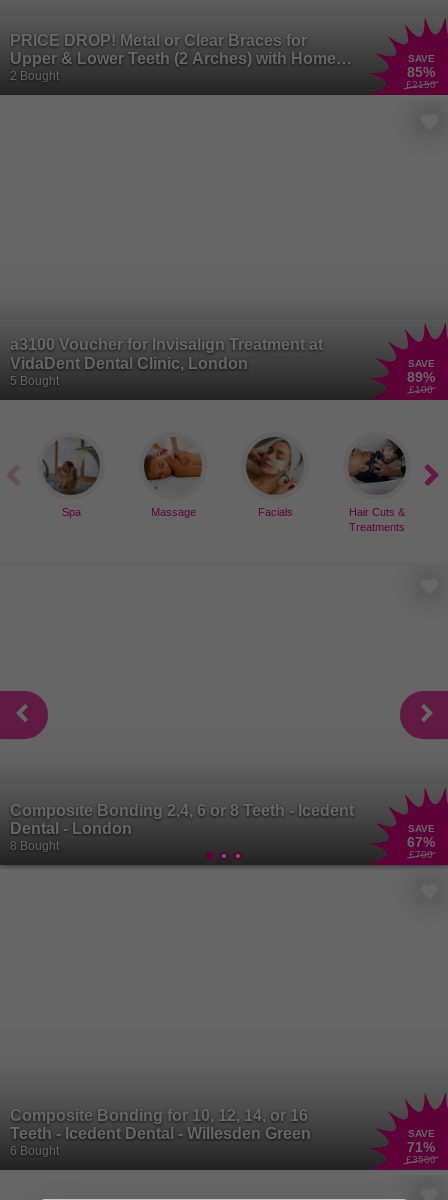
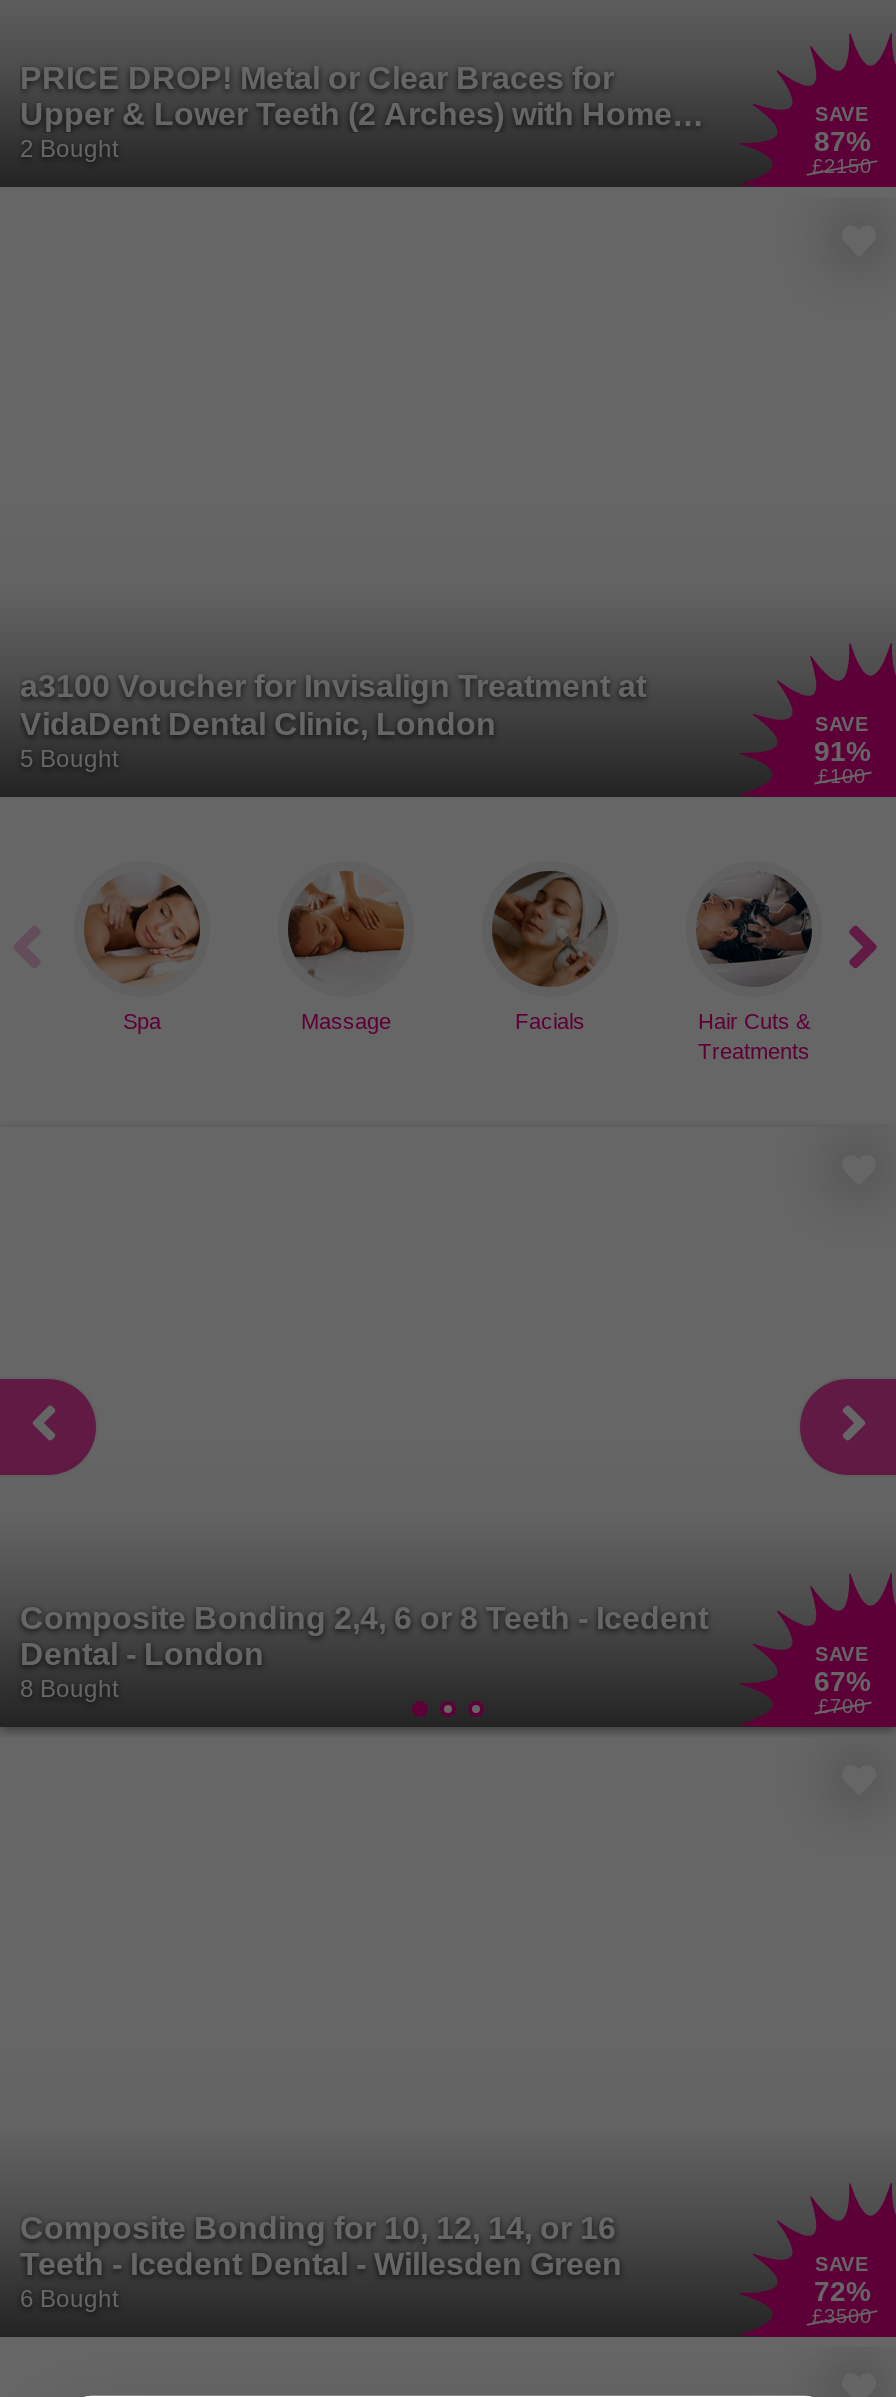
- 85%
+ 87%

- 89%
+ 91%

- [image]
+ [image]

- 71%
+ 72%
